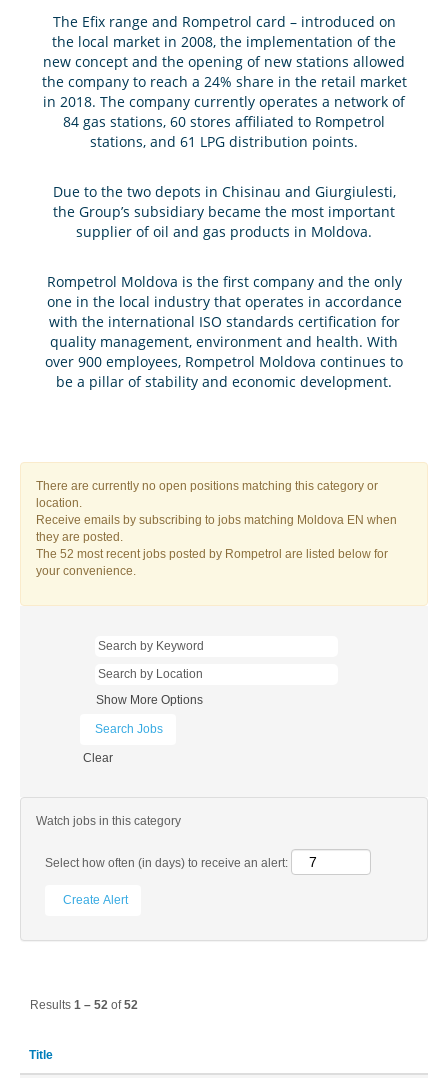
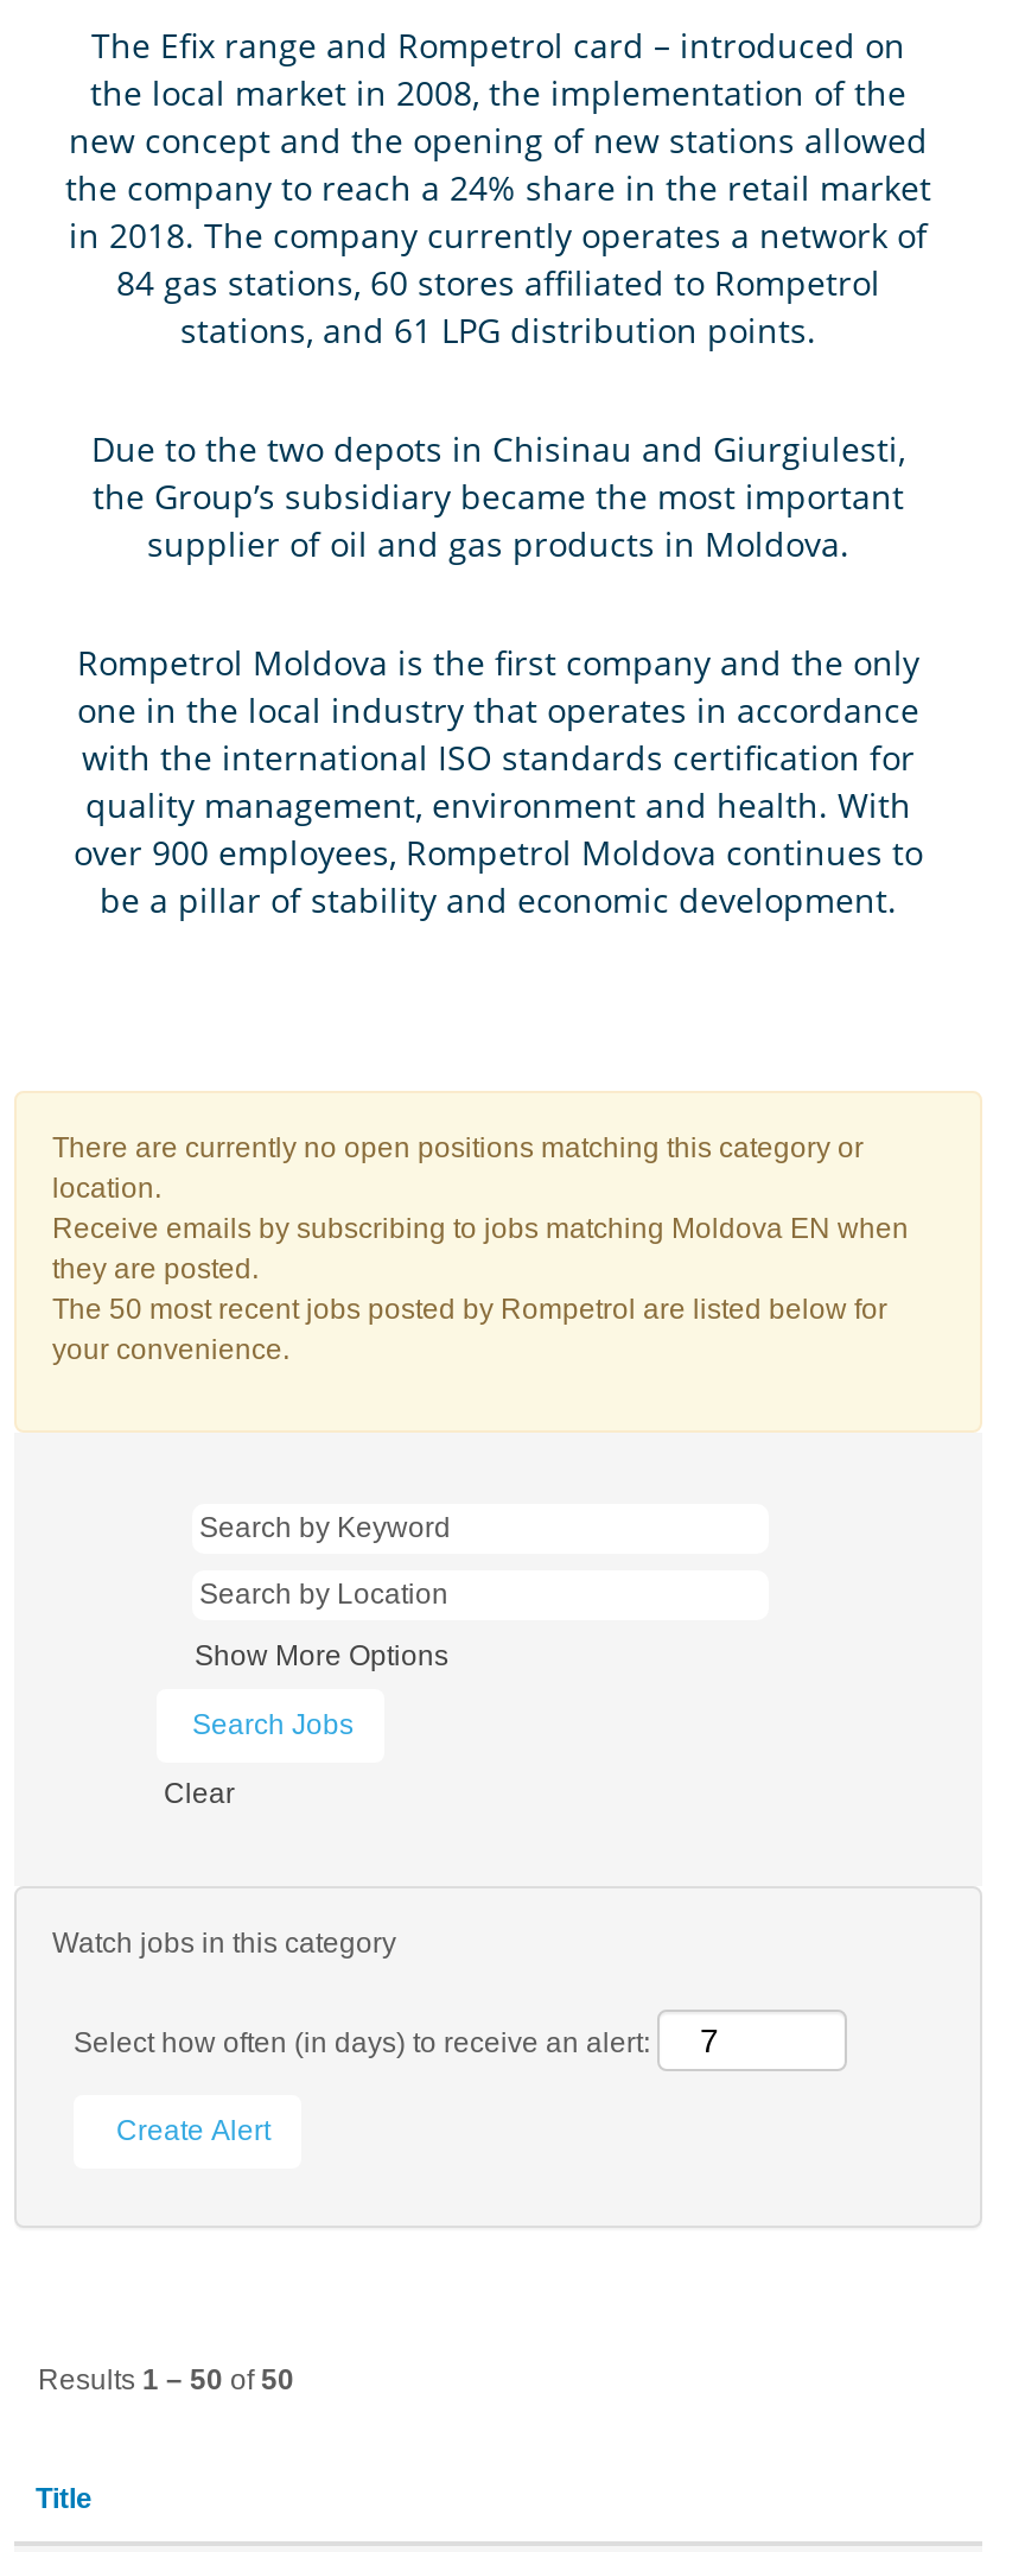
- The 52 most recent jobs posted by Rompetrol are listed below for
+ The 50 most recent jobs posted by Rompetrol are listed below for

- Results 1 – 52 of 52
+ Results 1 – 50 of 50
